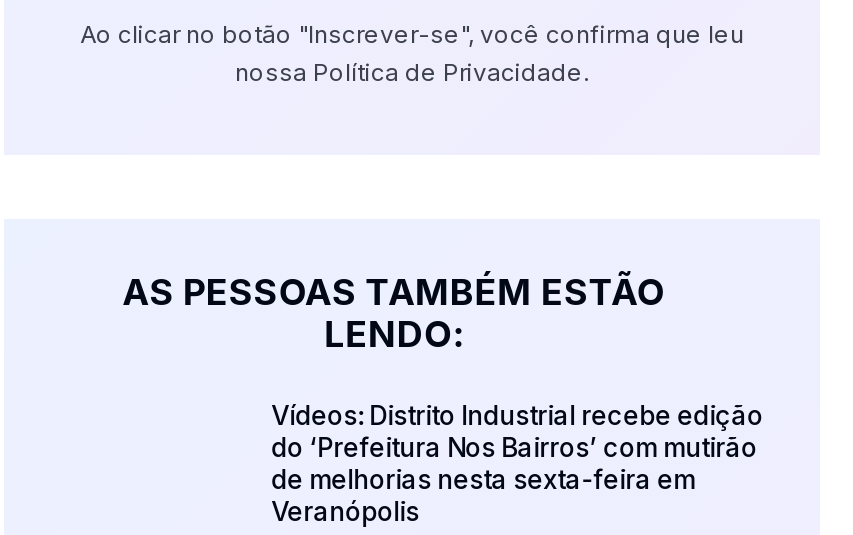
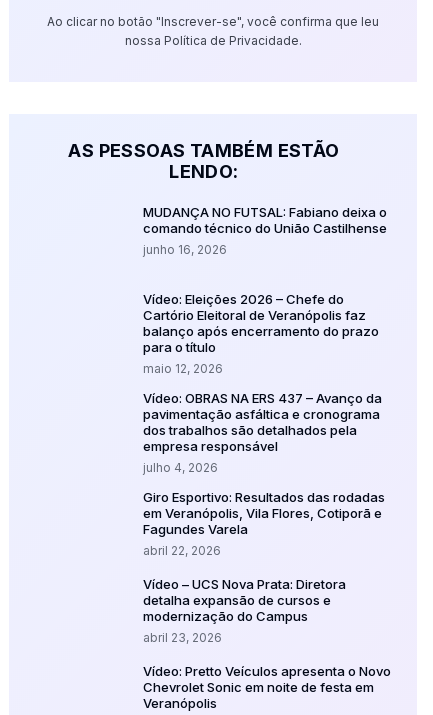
- Vídeos: Distrito Industrial recebe edição
- do ‘Prefeitura Nos Bairros’ com mutirão
- de melhorias nesta sexta-feira em
+ MUDANÇA NO FUTSAL: Fabiano deixa o
+ comando técnico do União Castilhense
+ junho 16, 2026
+ Vídeo: Eleições 2026 – Chefe do
+ Cartório Eleitoral de Veranópolis faz
+ balanço após encerramento do prazo
+ para o título
+ maio 12, 2026
+ Vídeo: OBRAS NA ERS 437 – Avanço da
+ pavimentação asfáltica e cronograma
+ dos trabalhos são detalhados pela
+ empresa responsável
+ julho 4, 2026
+ Giro Esportivo: Resultados das rodadas
+ em Veranópolis, Vila Flores, Cotiporã e
+ Fagundes Varela
+ abril 22, 2026
+ Vídeo – UCS Nova Prata: Diretora
+ detalha expansão de cursos e
+ modernização do Campus
+ abril 23, 2026
+ Vídeo: Pretto Veículos apresenta o Novo
+ Chevrolet Sonic em noite de festa em
